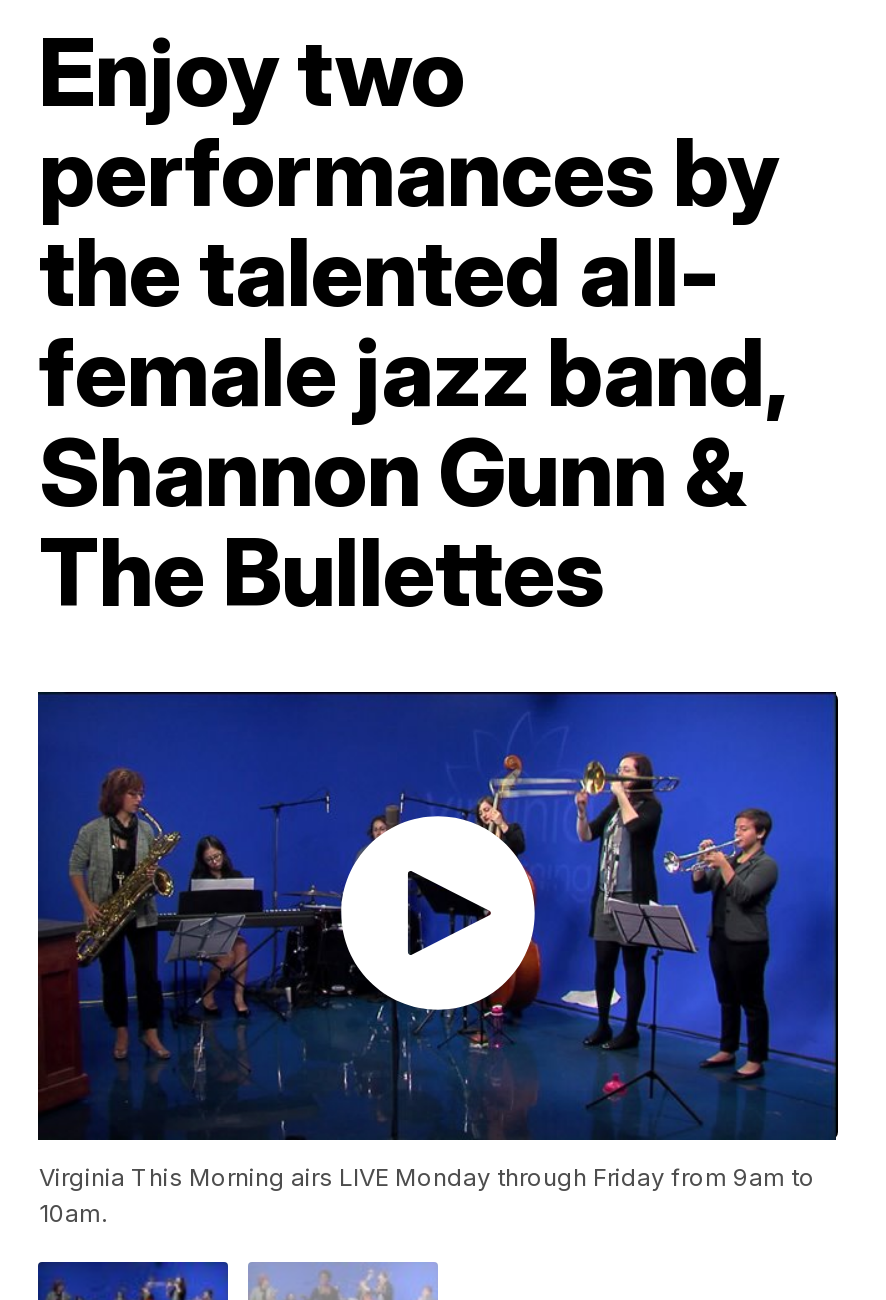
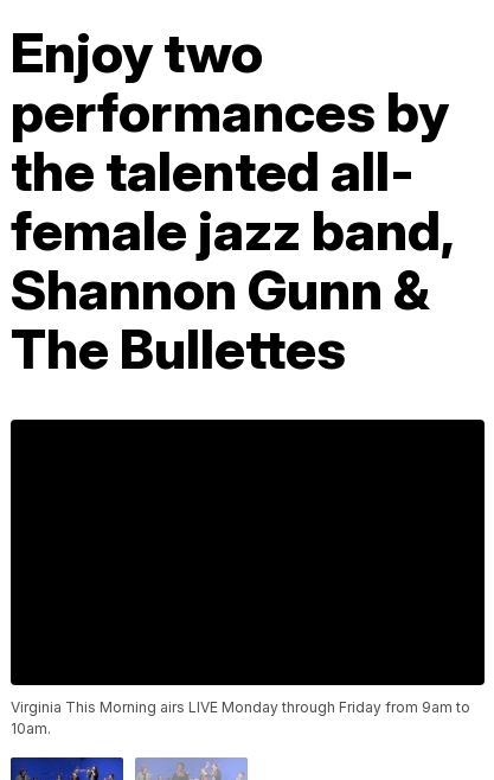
- [image]
